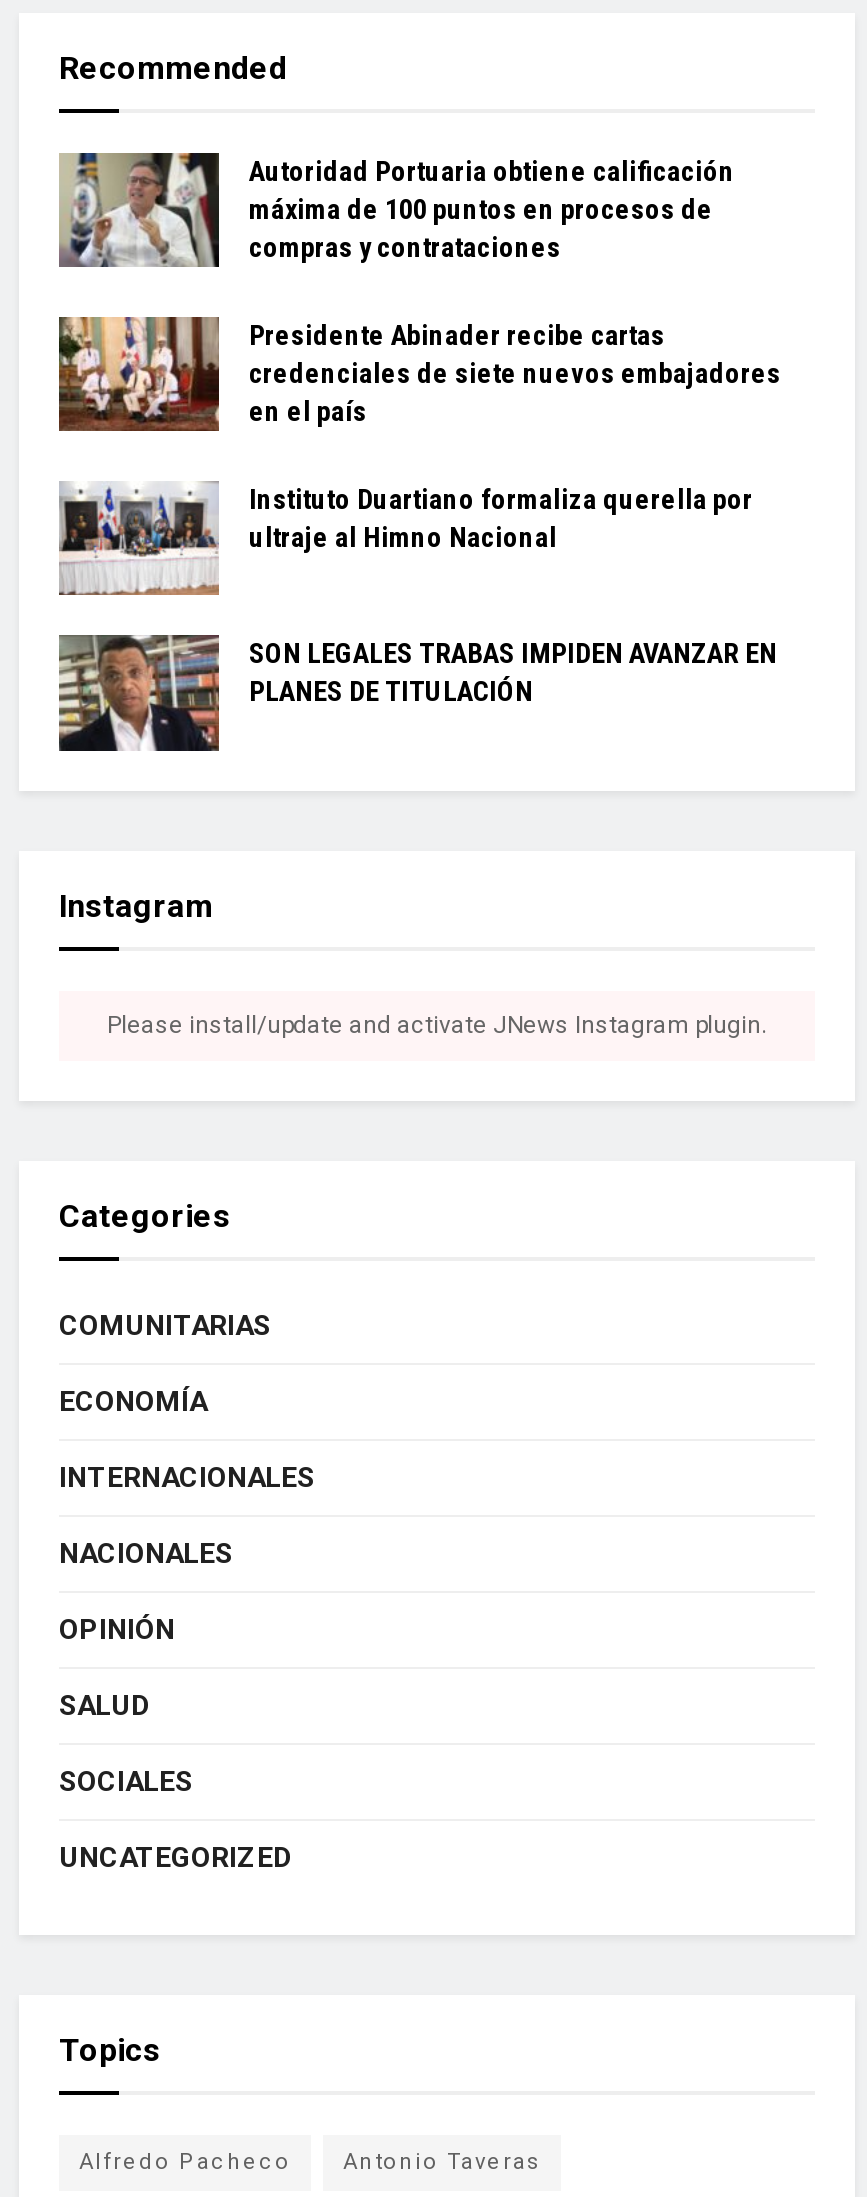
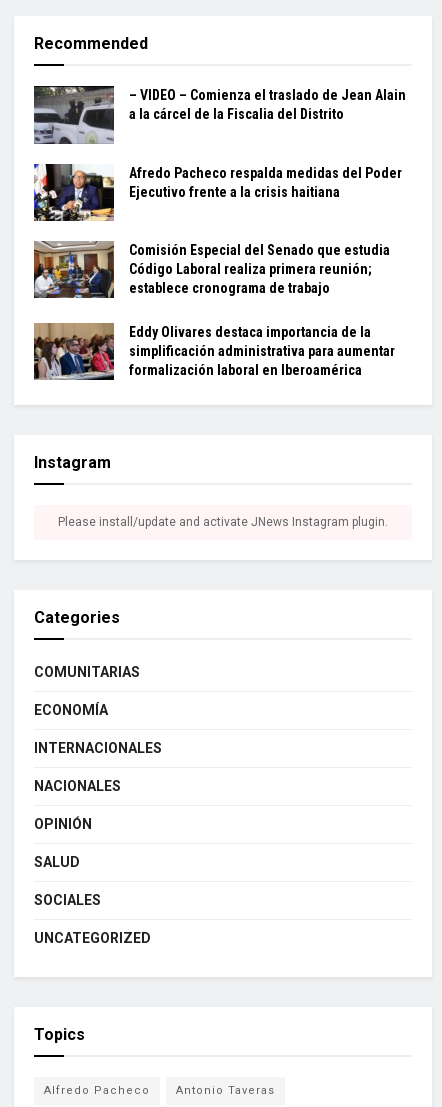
- [image]
- Autoridad Portuaria obtiene calificación
- máxima de 100 puntos en procesos de
- compras y contrataciones
+ [image]
+ – VIDEO – Comienza el traslado de Jean Alain
+ a la cárcel de la Fiscalia del Distrito

- [image]
- Presidente Abinader recibe cartas
- credenciales de siete nuevos embajadores
- en el país
+ [image]
+ Afredo Pacheco respalda medidas del Poder
+ Ejecutivo frente a la crisis haitiana

- [image]
- Instituto Duartiano formaliza querella por
- ultraje al Himno Nacional
+ [image]
+ Comisión Especial del Senado que estudia
+ Código Laboral realiza primera reunión;
+ establece cronograma de trabajo

- [image]
- SON LEGALES TRABAS IMPIDEN AVANZAR EN
- PLANES DE TITULACIÓN
+ [image]
+ Eddy Olivares destaca importancia de la
+ simplificación administrativa para aumentar
+ formalización laboral en Iberoamérica
